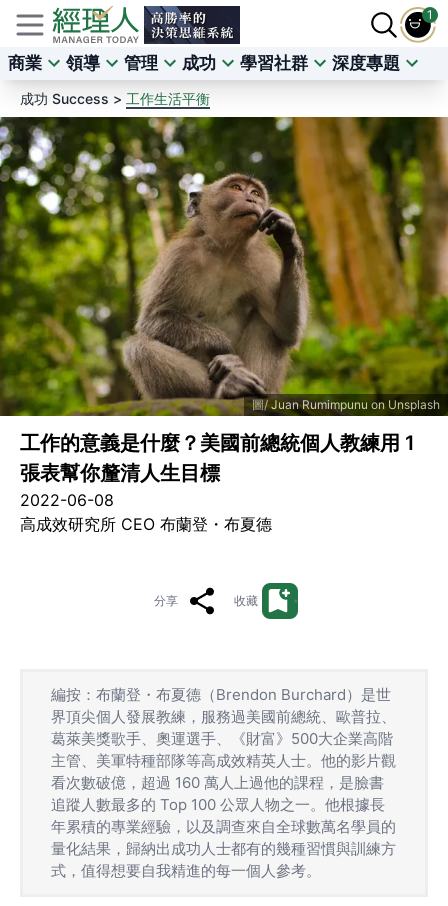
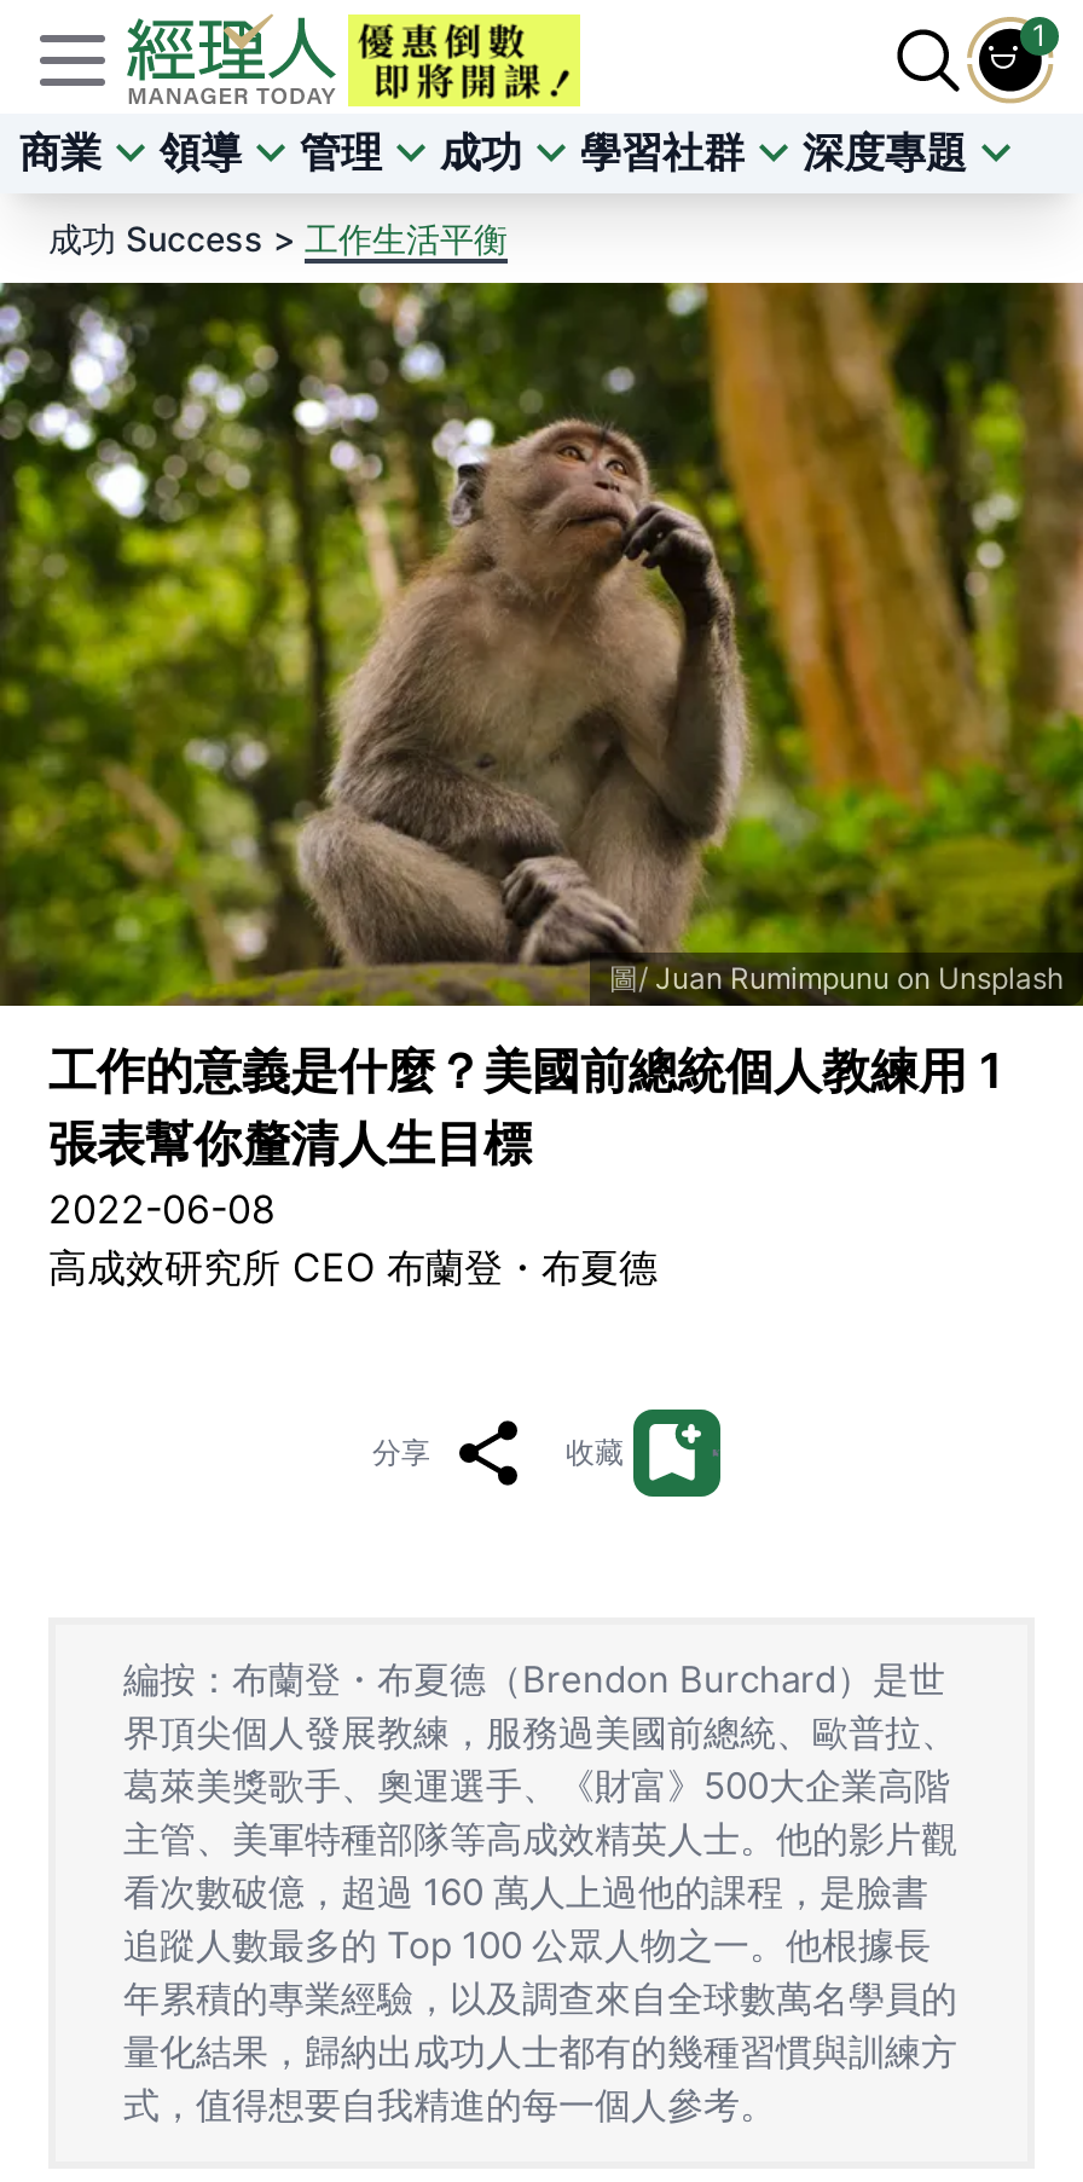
- [image]
+ [image]
